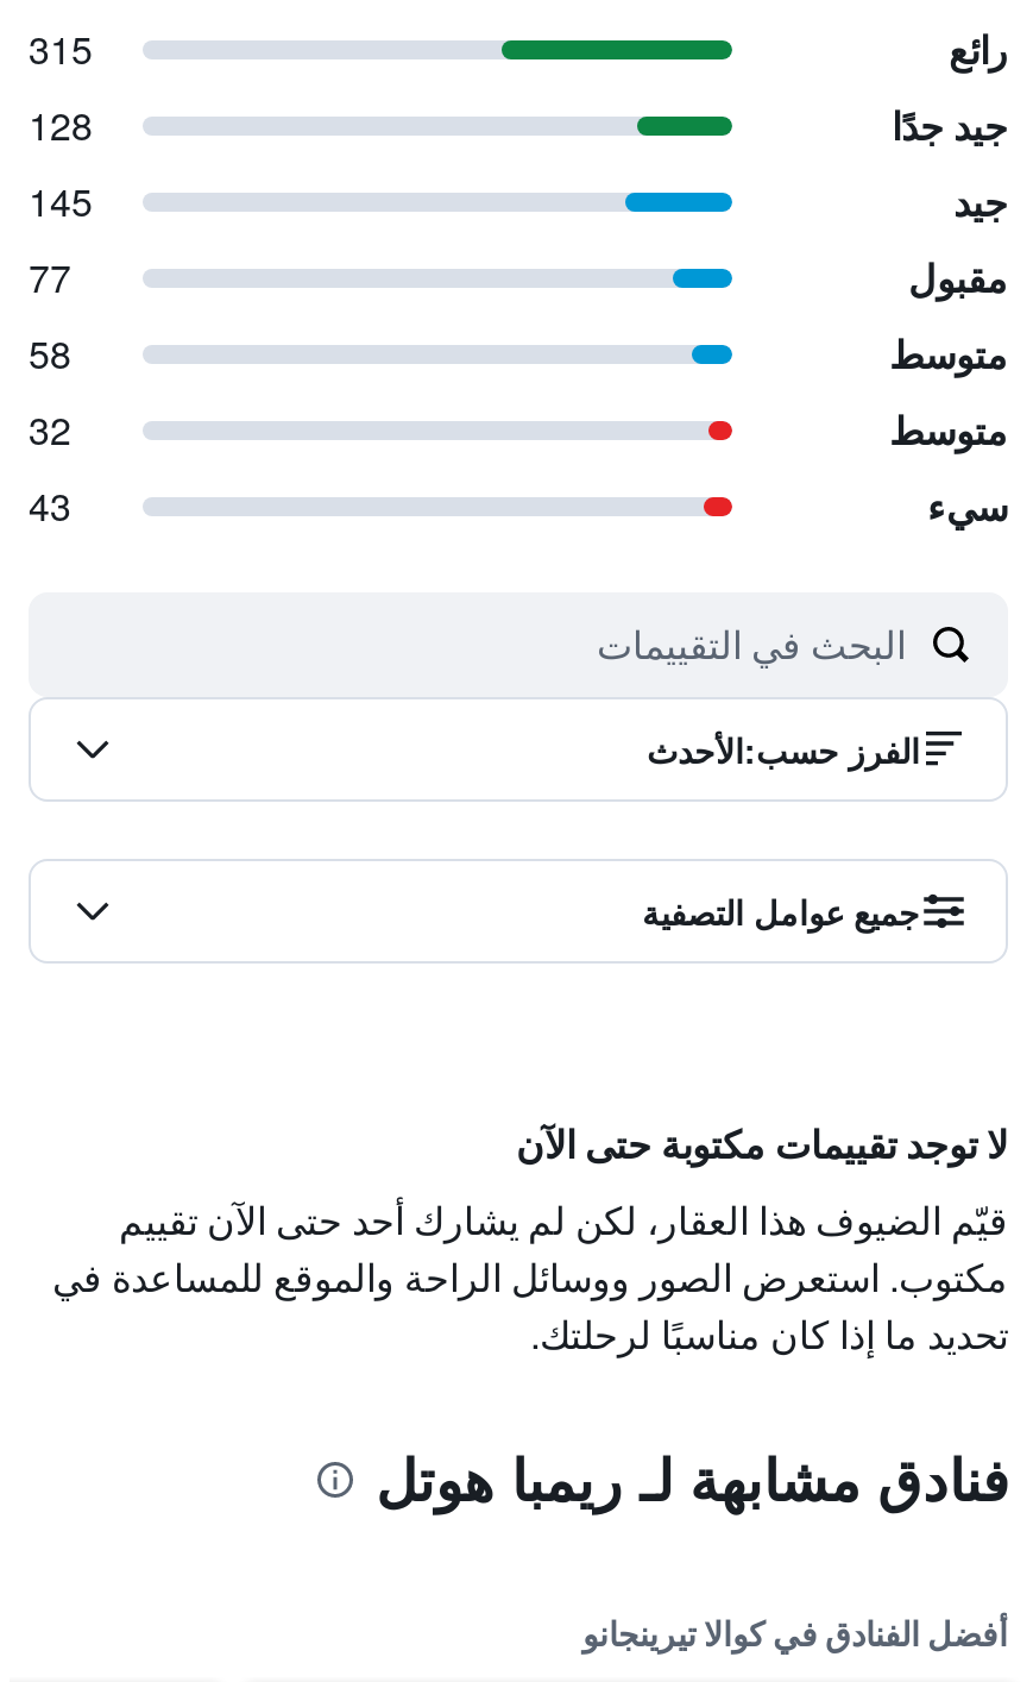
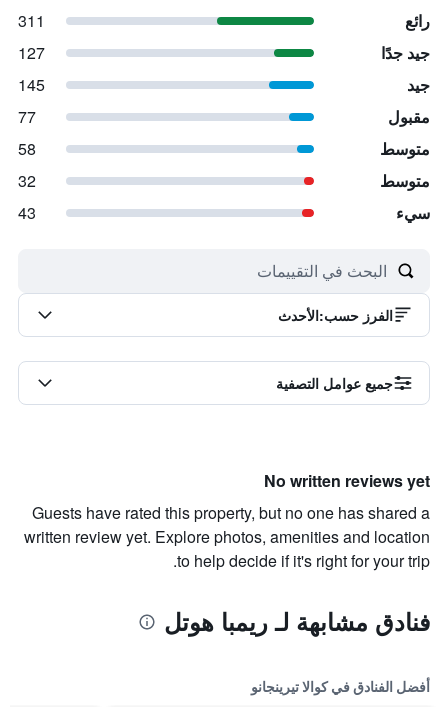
- 315
+ 311

- 128
+ 127

- لا توجد تقييمات مكتوبة حتى الآن
- قيّم الضيوف هذا العقار، لكن لم يشارك أحد حتى الآن تقييم
- مكتوب. استعرض الصور ووسائل الراحة والموقع للمساعدة في
- تحديد ما إذا كان مناسبًا لرحلتك.
+ No written reviews yet
+ Guests have rated this property, but no one has shared a
+ written review yet. Explore photos, amenities and location
+ to help decide if it's right for your trip.
